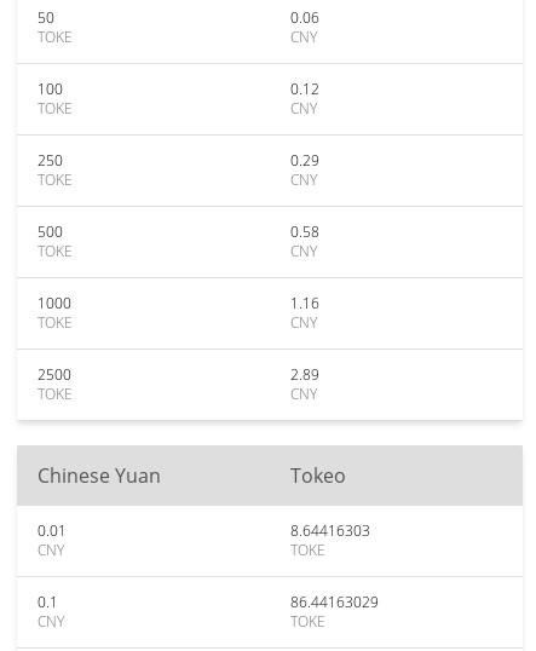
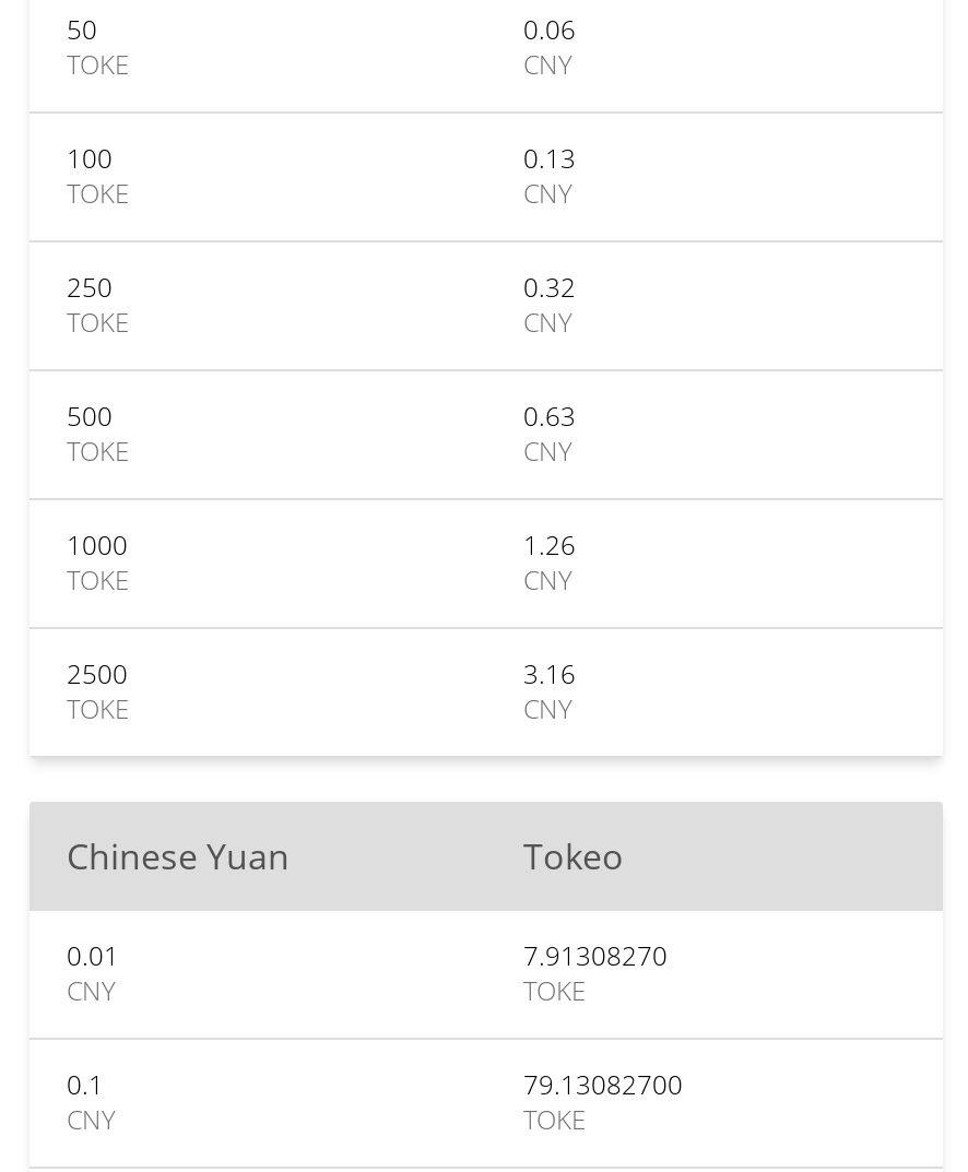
- 0.12
+ 0.13

- 0.29
+ 0.32

- 0.58
+ 0.63

- 1.16
+ 1.26

- 2.89
+ 3.16

- 8.64416303
+ 7.91308270

- 86.44163029
+ 79.13082700
